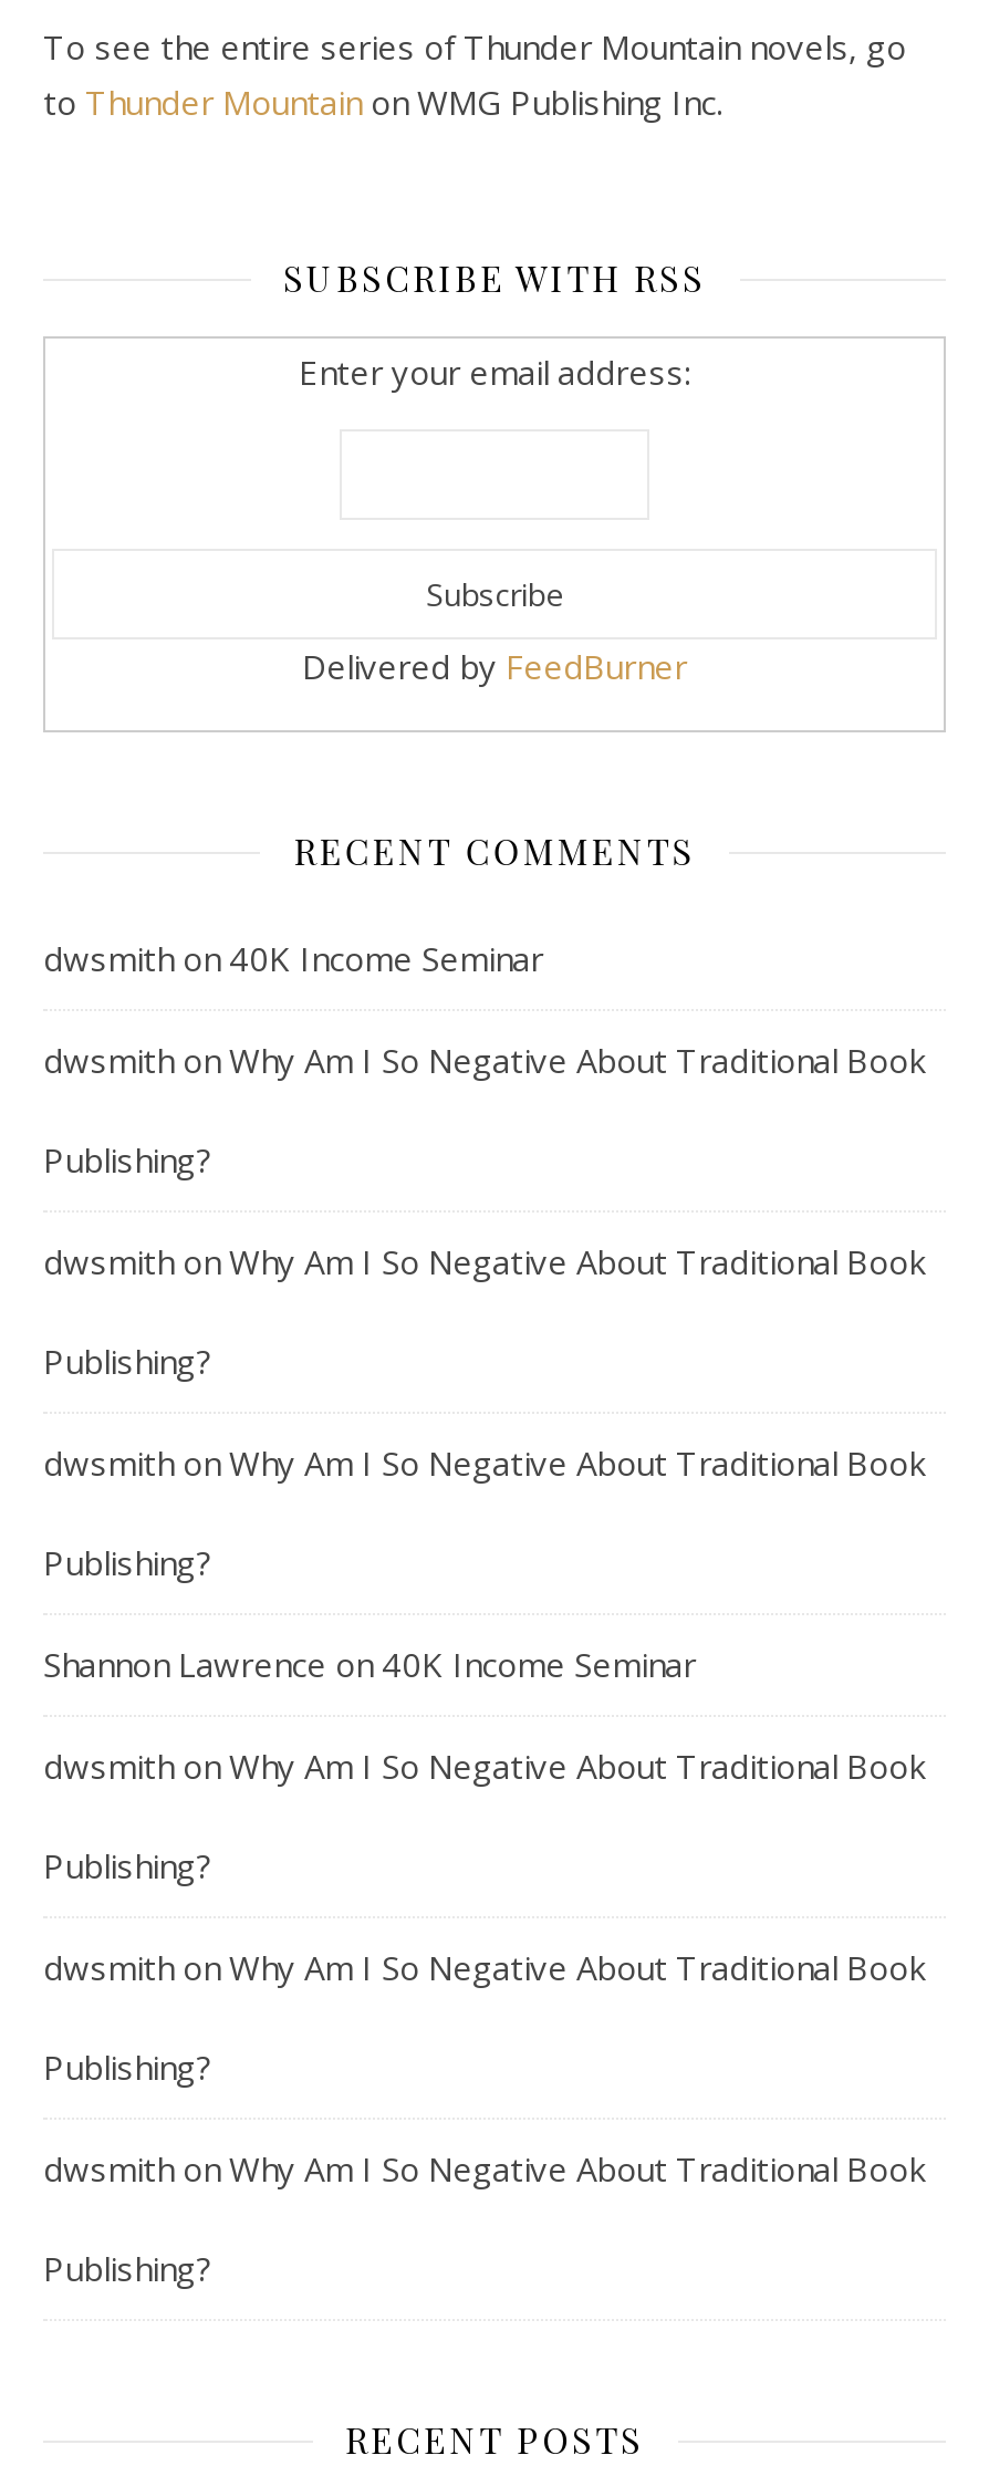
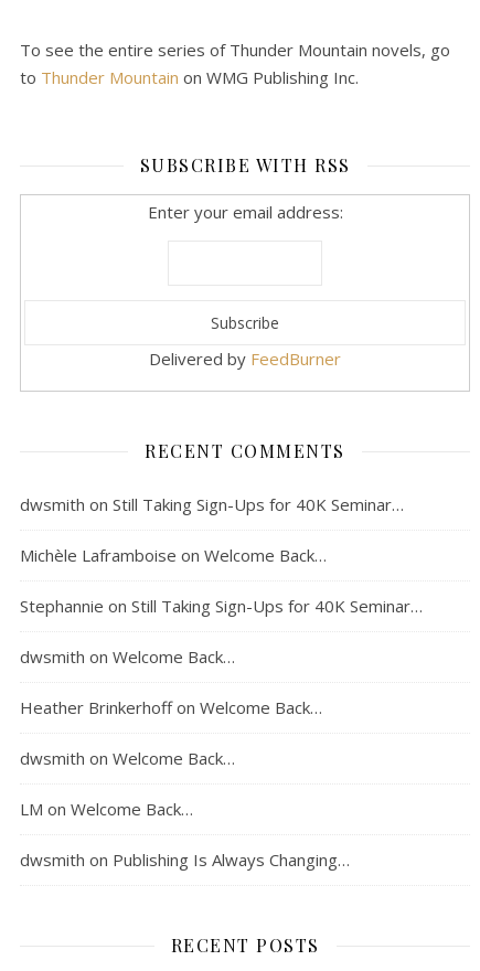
- dwsmith on 40K Income Seminar
- dwsmith on Why Am I So Negative About Traditional Book
- Publishing?
- dwsmith on Why Am I So Negative About Traditional Book
- Publishing?
- dwsmith on Why Am I So Negative About Traditional Book
- Publishing?
- Shannon Lawrence on 40K Income Seminar
- dwsmith on Why Am I So Negative About Traditional Book
- Publishing?
- dwsmith on Why Am I So Negative About Traditional Book
- Publishing?
- dwsmith on Why Am I So Negative About Traditional Book
- Publishing?
+ dwsmith on Still Taking Sign-Ups for 40K Seminar…
+ Michèle Laframboise on Welcome Back…
+ Stephannie on Still Taking Sign-Ups for 40K Seminar…
+ dwsmith on Welcome Back…
+ Heather Brinkerhoff on Welcome Back…
+ dwsmith on Welcome Back…
+ LM on Welcome Back…
+ dwsmith on Publishing Is Always Changing…
